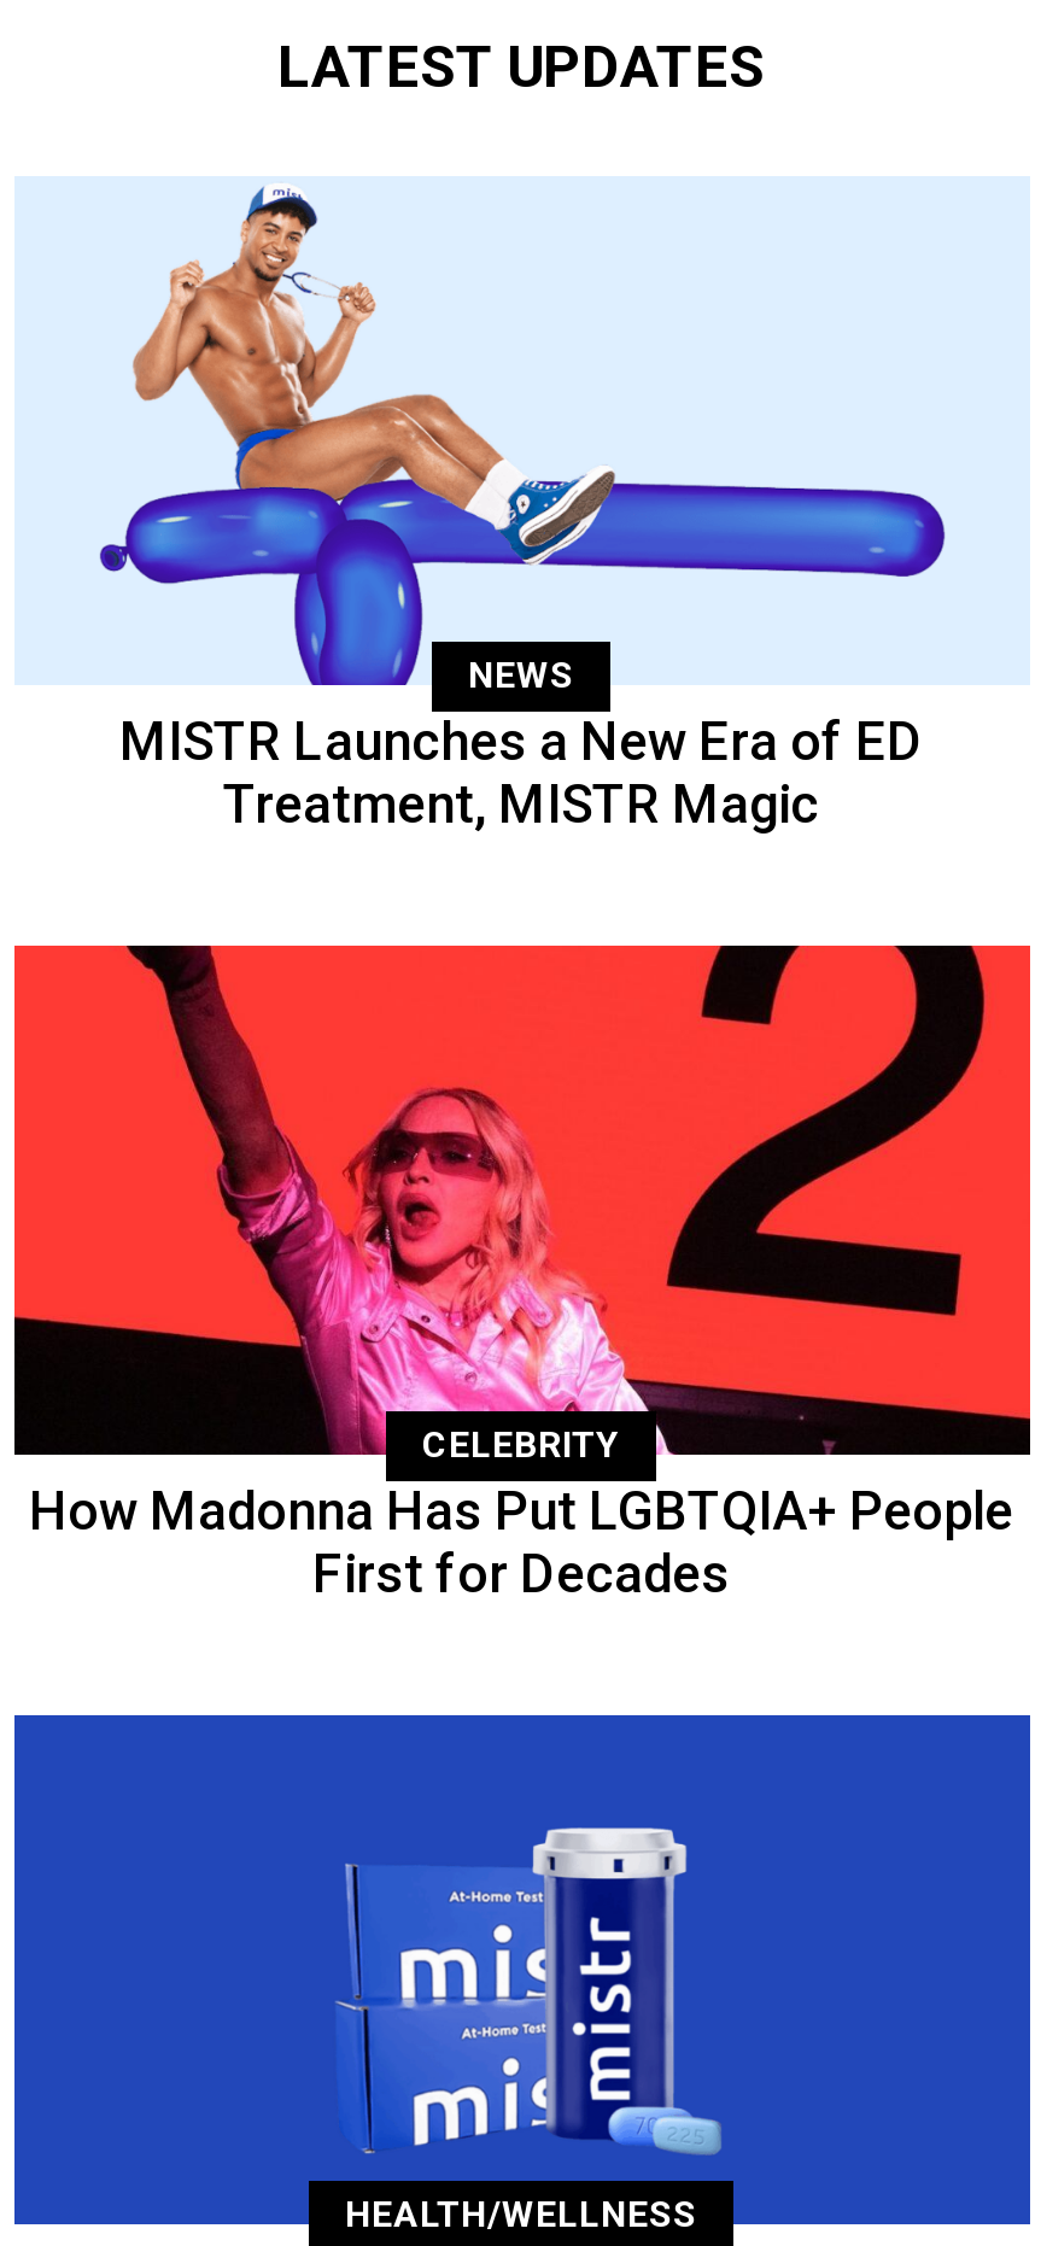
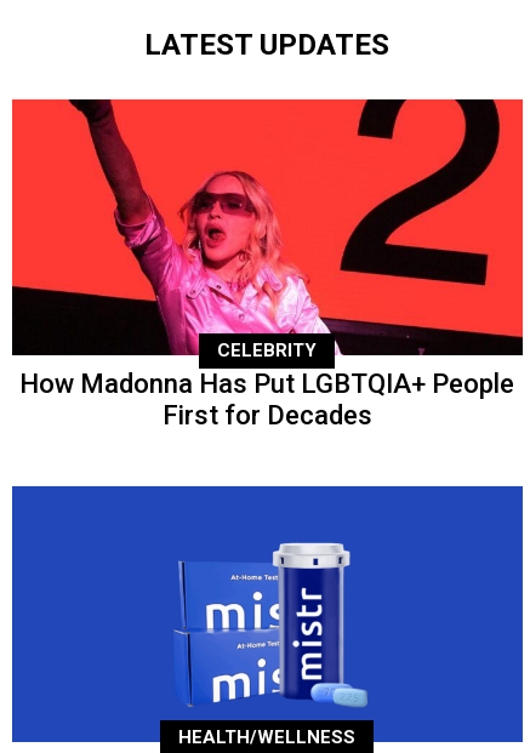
- [image]
- NEWS
- MISTR Launches a New Era of ED
- Treatment, MISTR Magic
